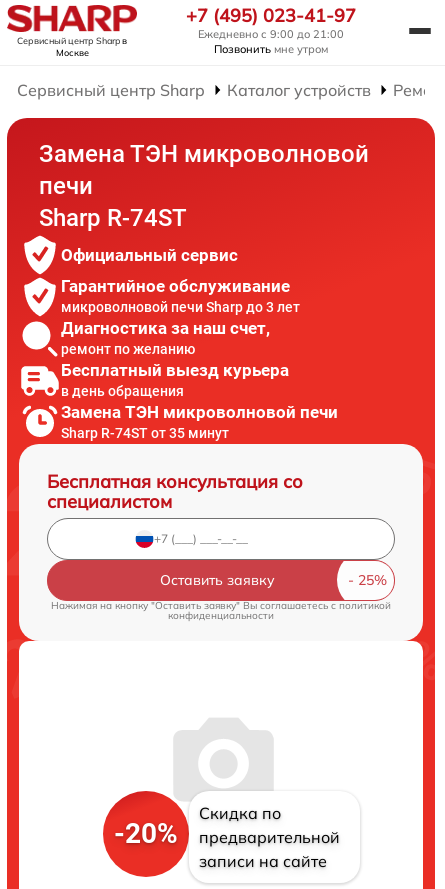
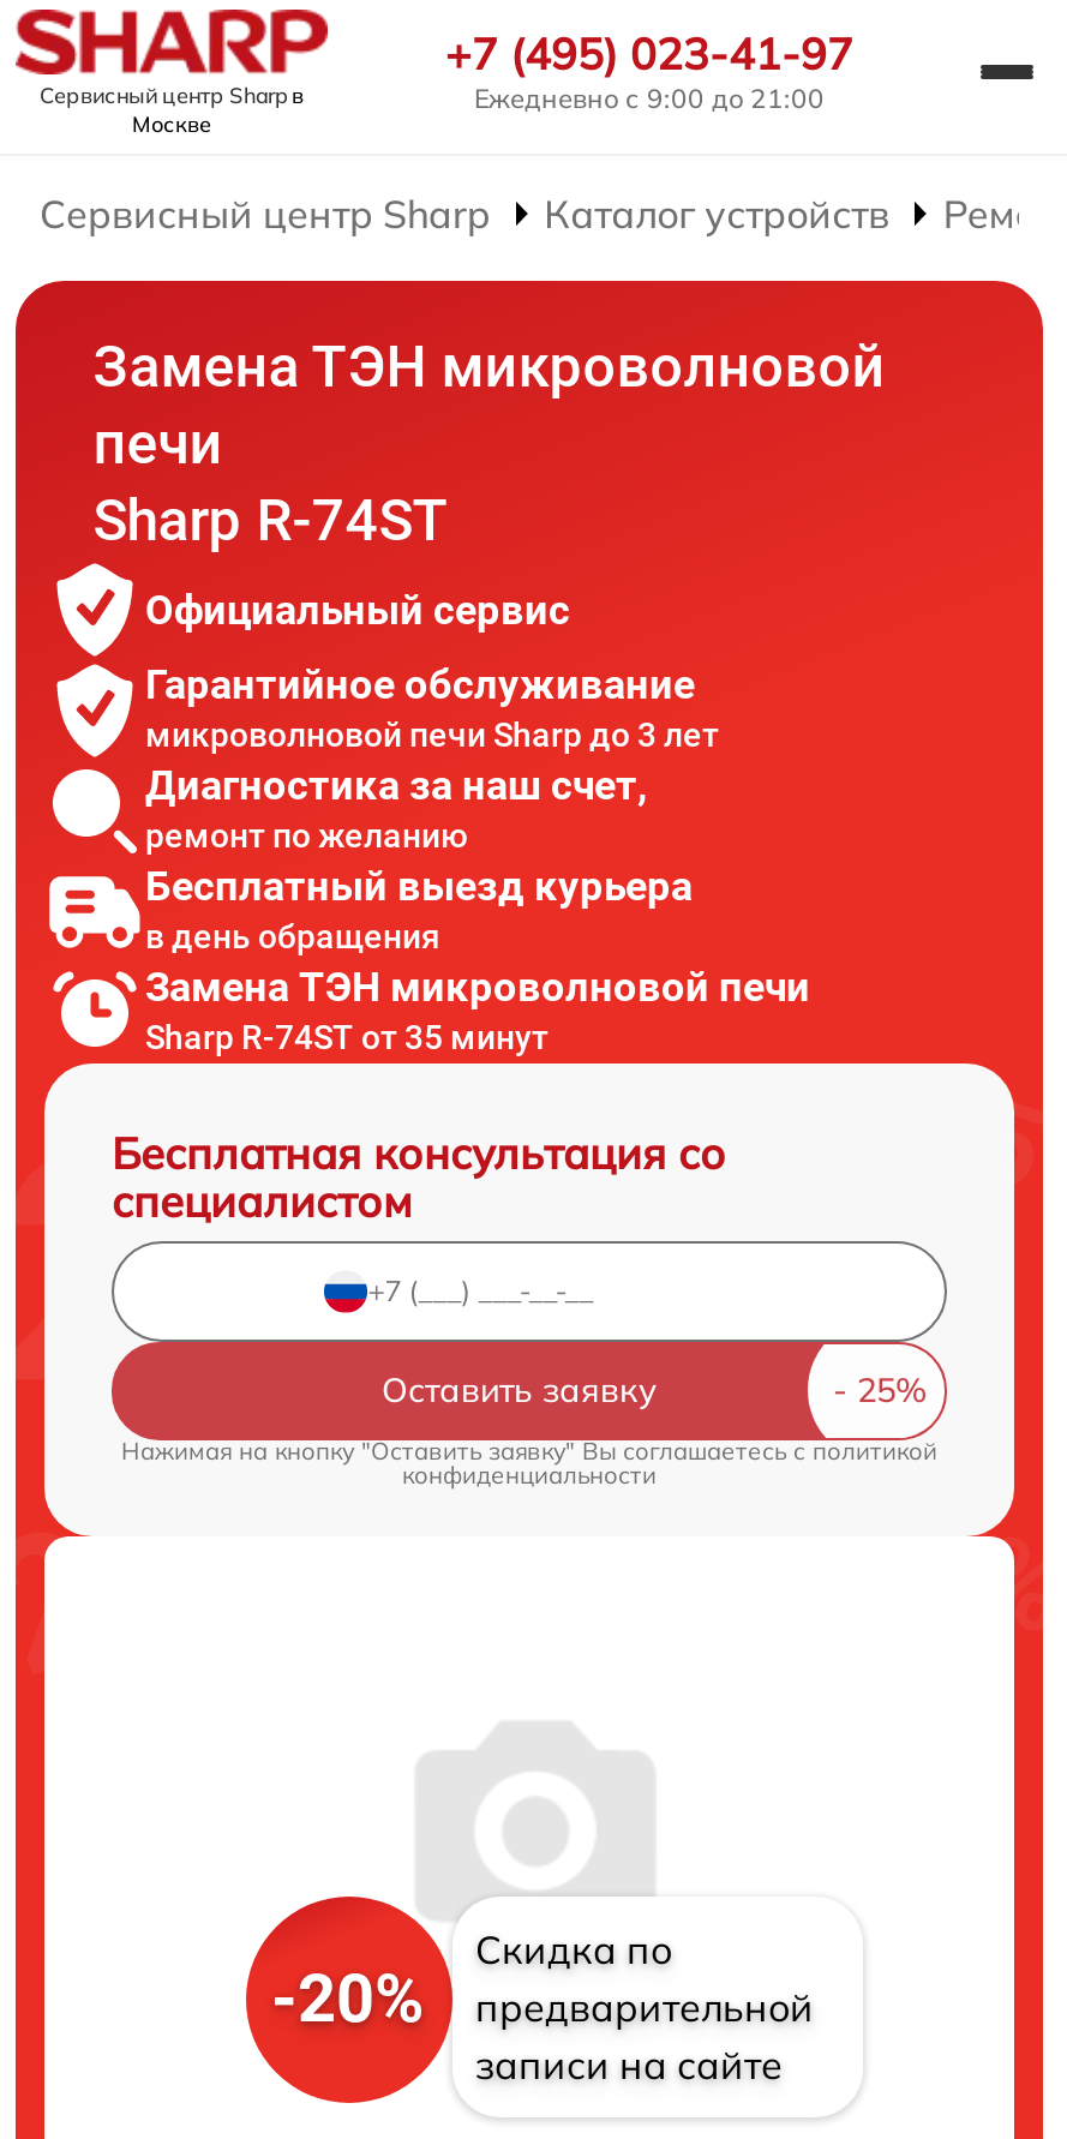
- Позвонить мне утром
